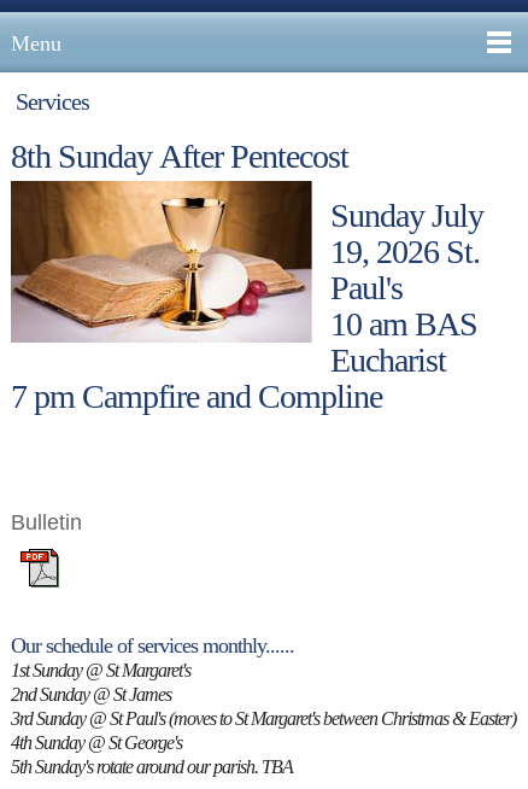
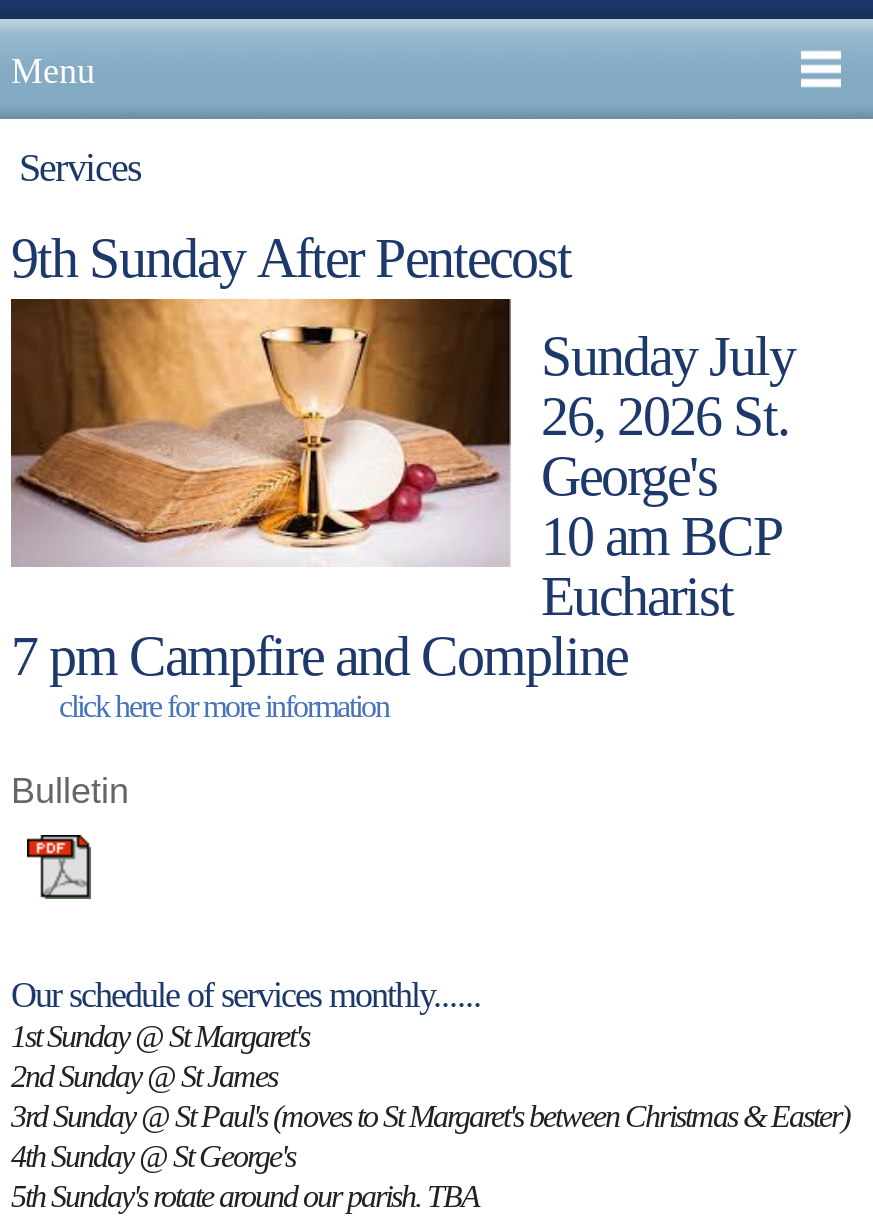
- 8th Sunday After Pentecost
+ 9th Sunday After Pentecost

- 19, 2026 St.
- Paul's
- 10 am BAS
+ 26, 2026 St.
+ George's
+ 10 am BCP

+ click here for more information
